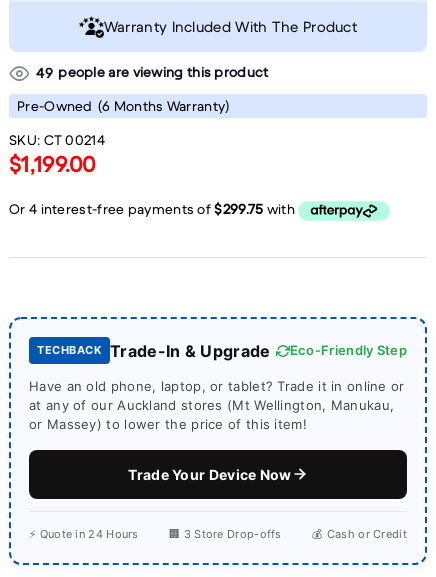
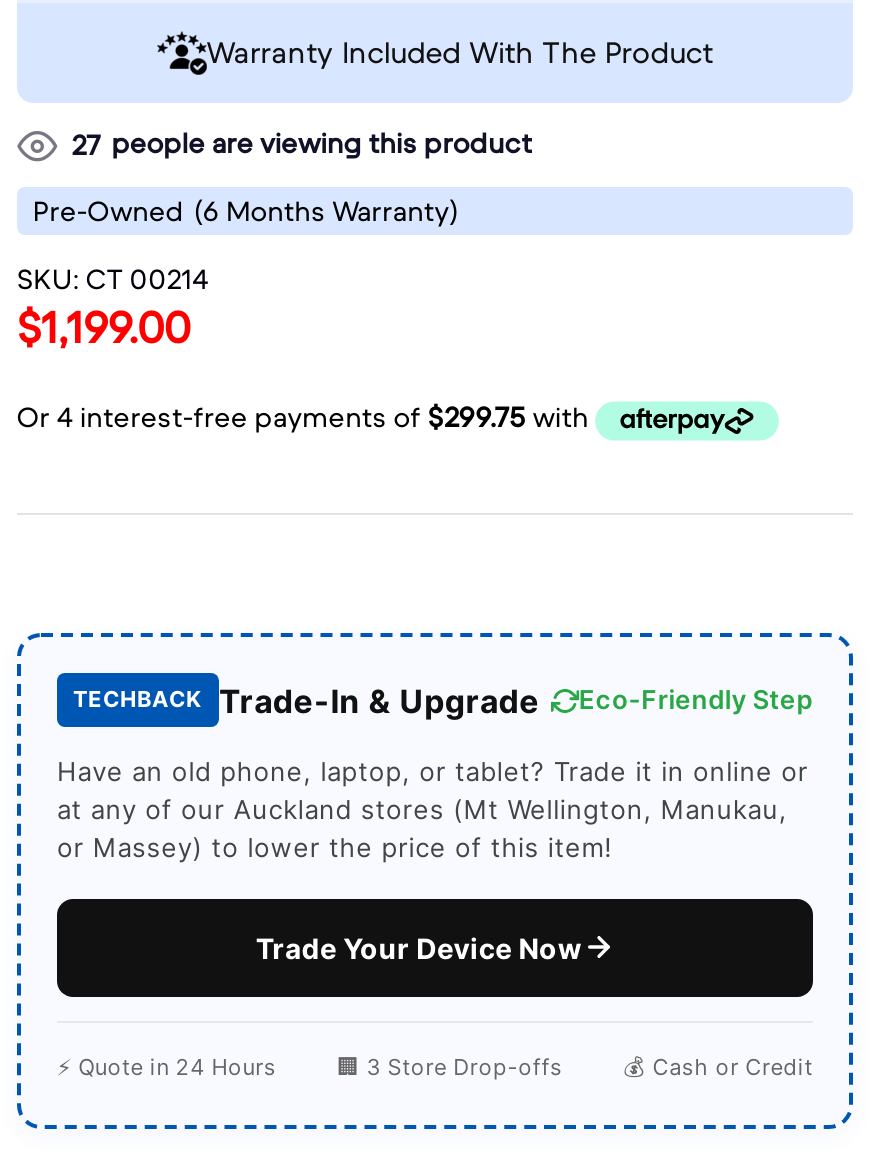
- 49 people are viewing this product
+ 27 people are viewing this product
